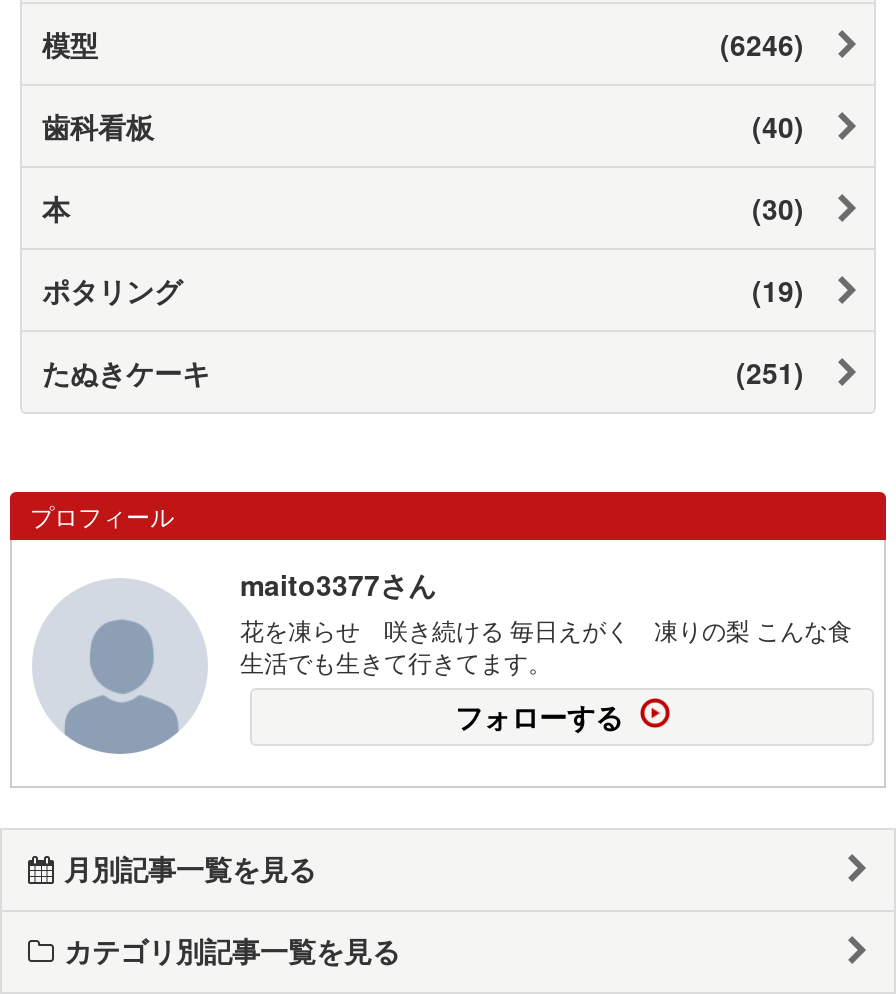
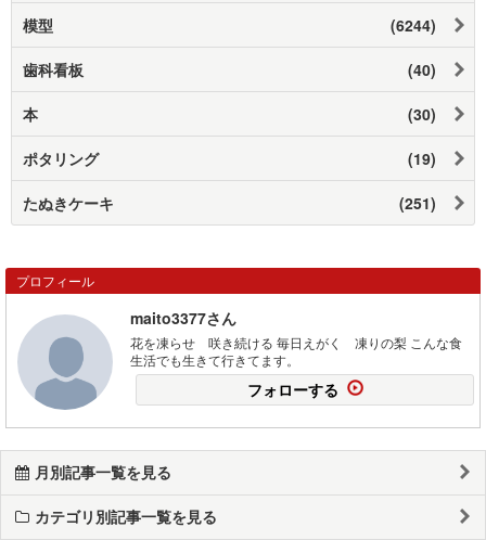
- (6246)
+ (6244)
